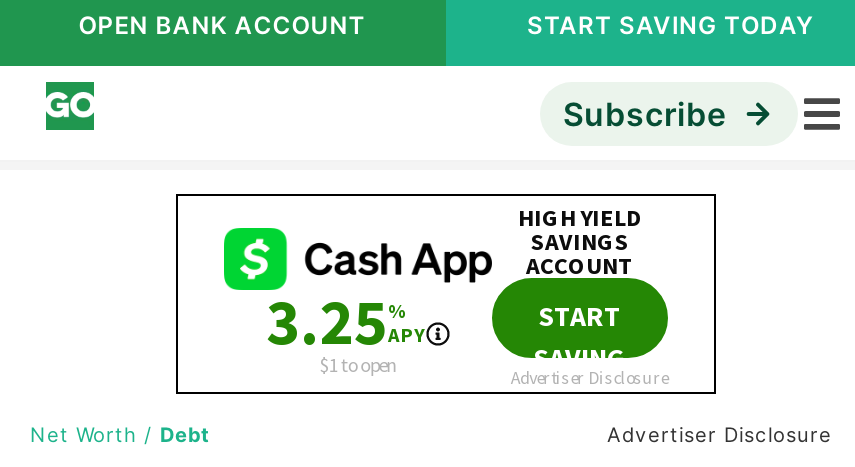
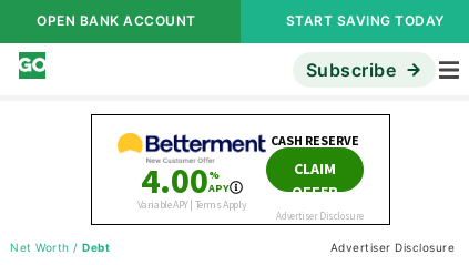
- [image]
+ [image]
